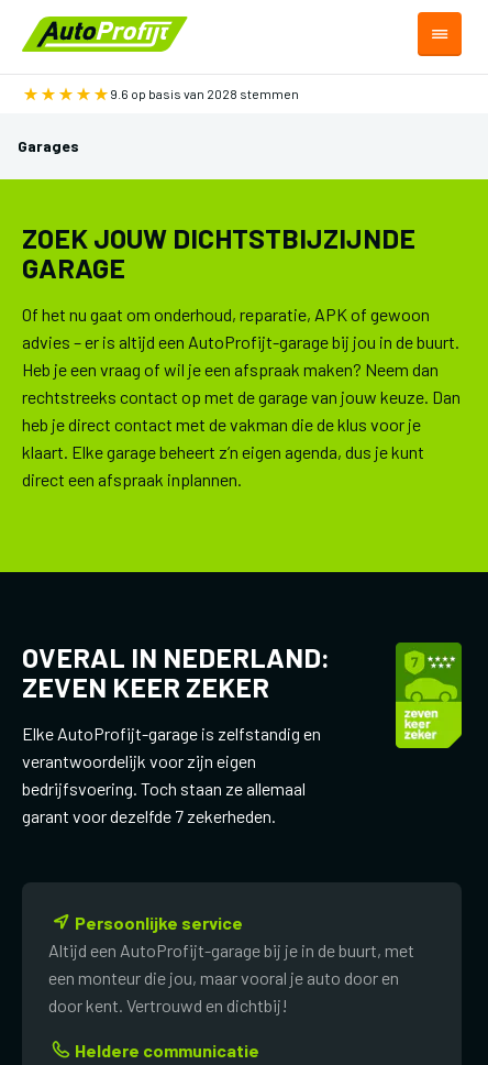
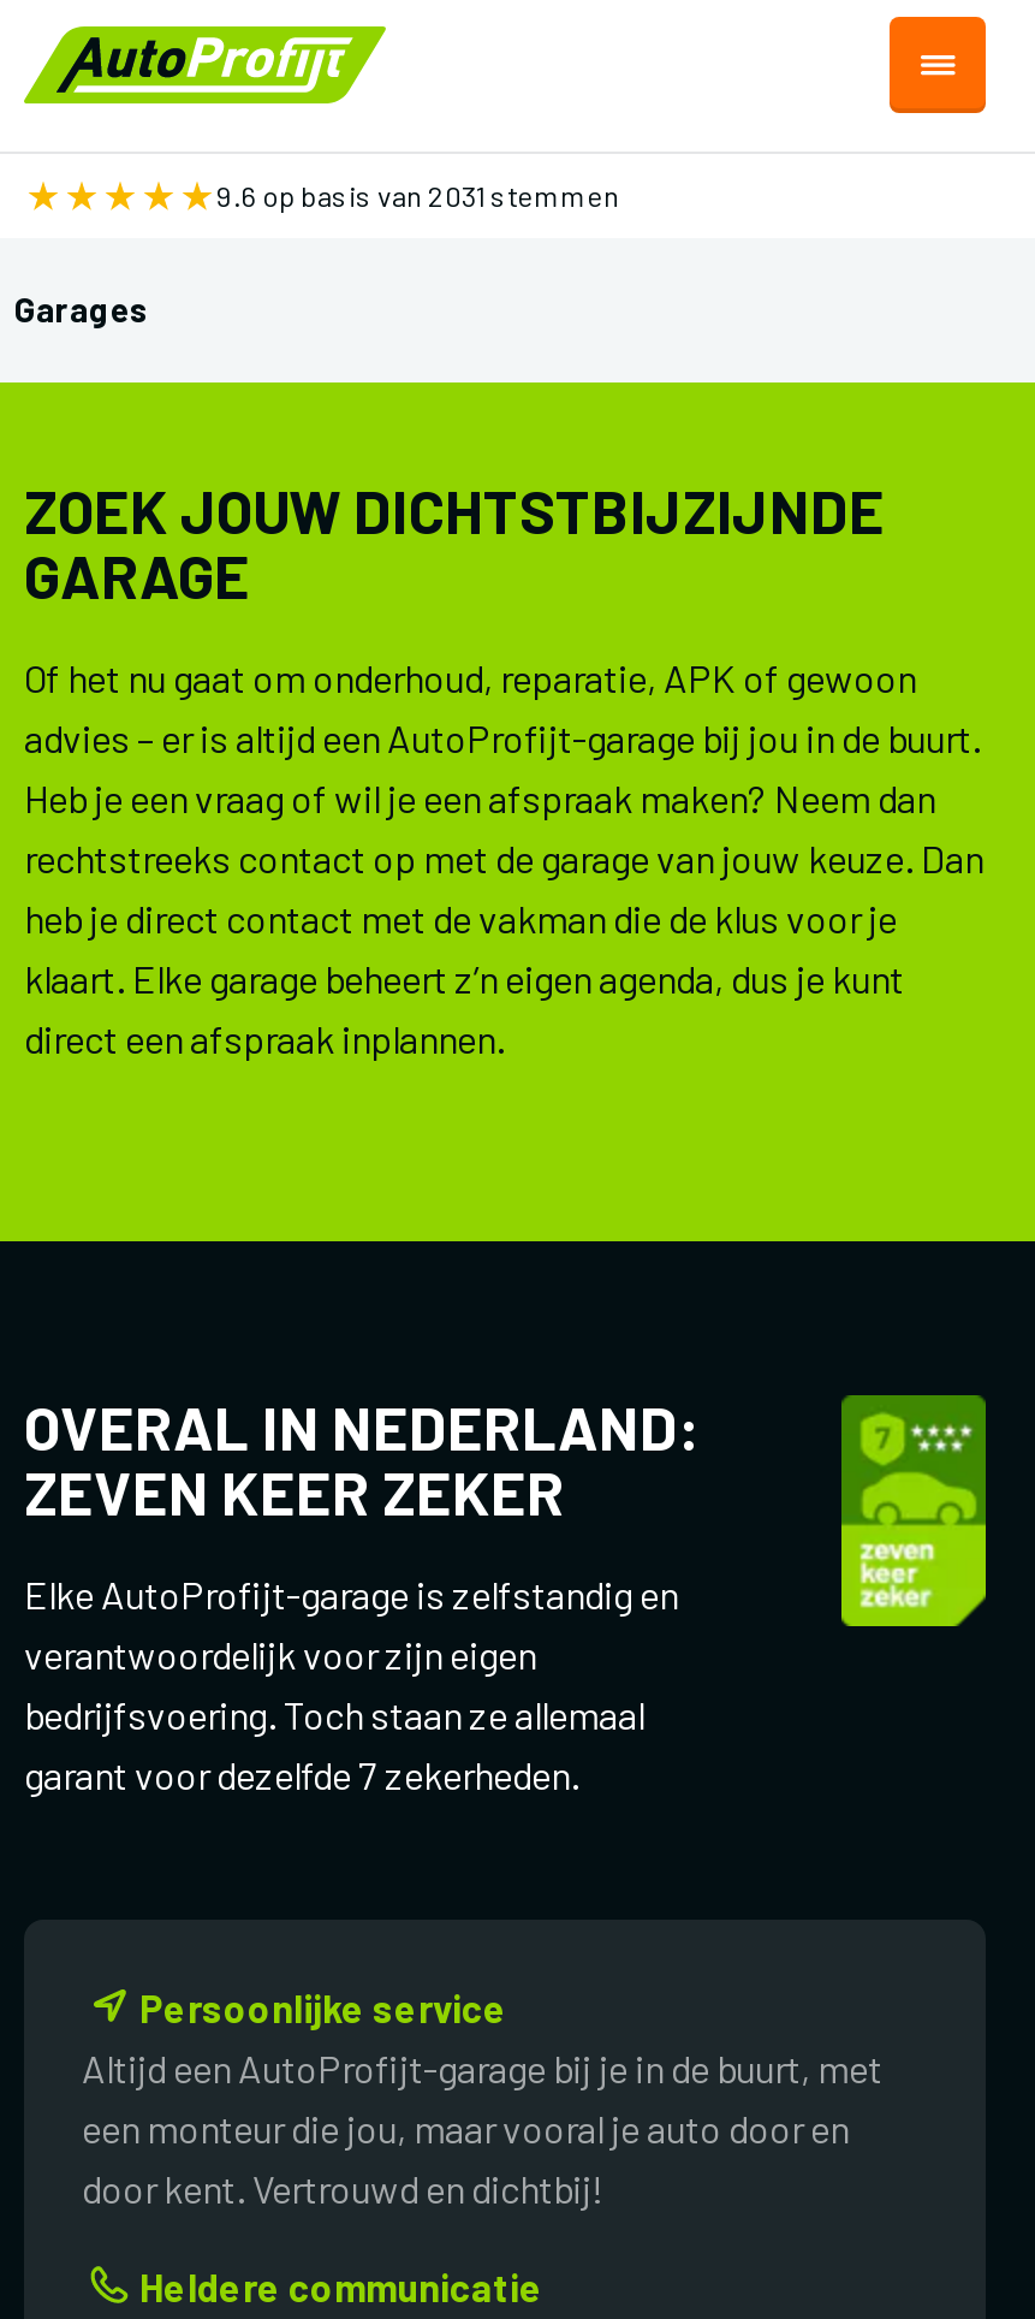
- 9.6 op basis van 2028 stemmen
+ 9.6 op basis van 2031 stemmen
